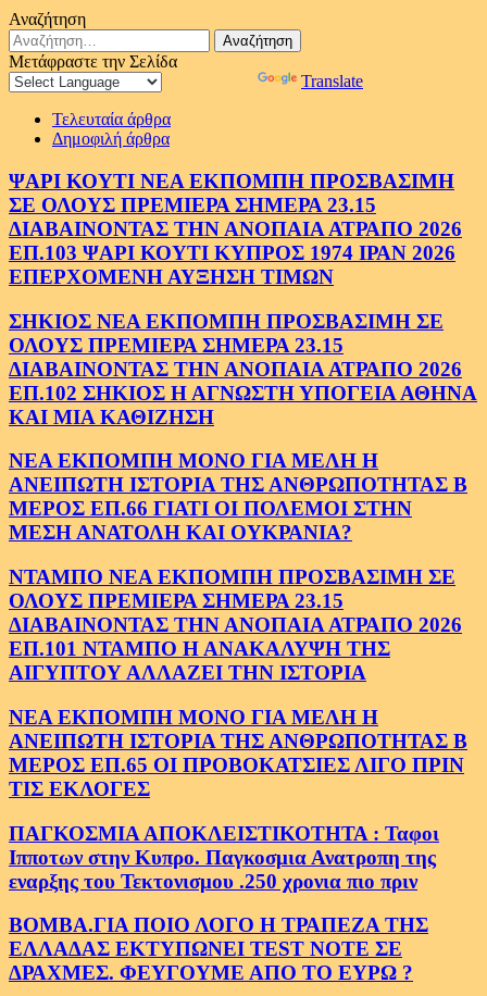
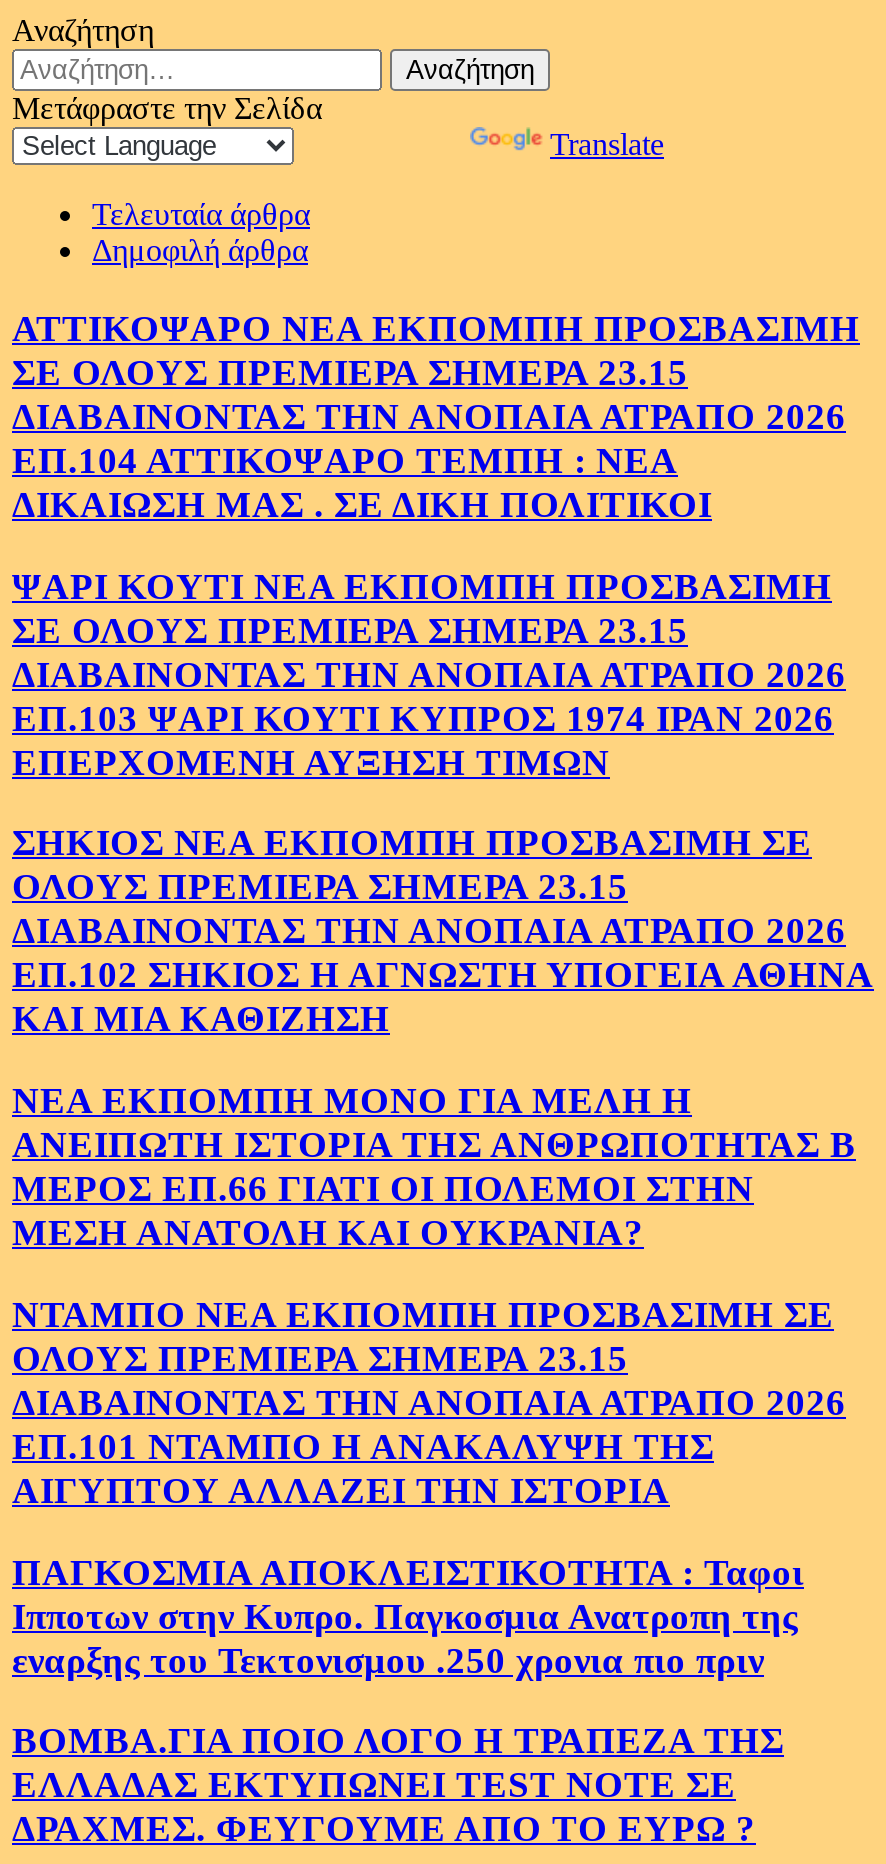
+ ΑΤΤΙΚΟΨΑΡΟ ΝΕΑ ΕΚΠΟΜΠΗ ΠΡΟΣΒΑΣΙΜΗ
+ ΣΕ ΟΛΟΥΣ ΠΡΕΜΙΕΡΑ ΣΗΜΕΡΑ 23.15
+ ΔΙΑΒΑΙΝΟΝΤΑΣ ΤΗΝ ΑΝΟΠΑΙΑ ΑΤΡΑΠΟ 2026
+ ΕΠ.104 ΑΤΤΙΚΟΨΑΡΟ ΤΕΜΠΗ : ΝΕΑ
+ ΔΙΚΑΙΩΣΗ ΜΑΣ . ΣΕ ΔΙΚΗ ΠΟΛΙΤΙΚΟΙ

moved down: ΨΑΡΙ ΚΟΥΤΙ ΝΕΑ ΕΚΠΟΜΠΗ ΠΡΟΣΒΑΣΙΜΗ | ΣΕ ΟΛΟΥΣ ΠΡΕΜΙΕΡΑ ΣΗΜΕΡΑ 23.15 | ΔΙΑΒΑΙΝΟΝΤΑΣ ΤΗΝ ΑΝΟΠΑΙΑ ΑΤΡΑΠΟ 2026 | ... | ΕΠ.101 ΝΤΑΜΠΟ Η ΑΝΑΚΑΛΥΨΗ ΤΗΣ | ΑΙΓΥΠΤΟΥ ΑΛΛΑΖΕΙ ΤΗΝ ΙΣΤΟΡΙΑ

- ΝΕΑ ΕΚΠΟΜΠΗ ΜΟΝΟ ΓΙΑ ΜΕΛΗ Η
- ΑΝΕΙΠΩΤΗ ΙΣΤΟΡΙΑ ΤΗΣ ΑΝΘΡΩΠΟΤΗΤΑΣ Β
- ΜΕΡΟΣ ΕΠ.65 ΟΙ ΠΡΟΒΟΚΑΤΣΙΕΣ ΛΙΓΟ ΠΡΙΝ
- ΤΙΣ ΕΚΛΟΓΕΣ
